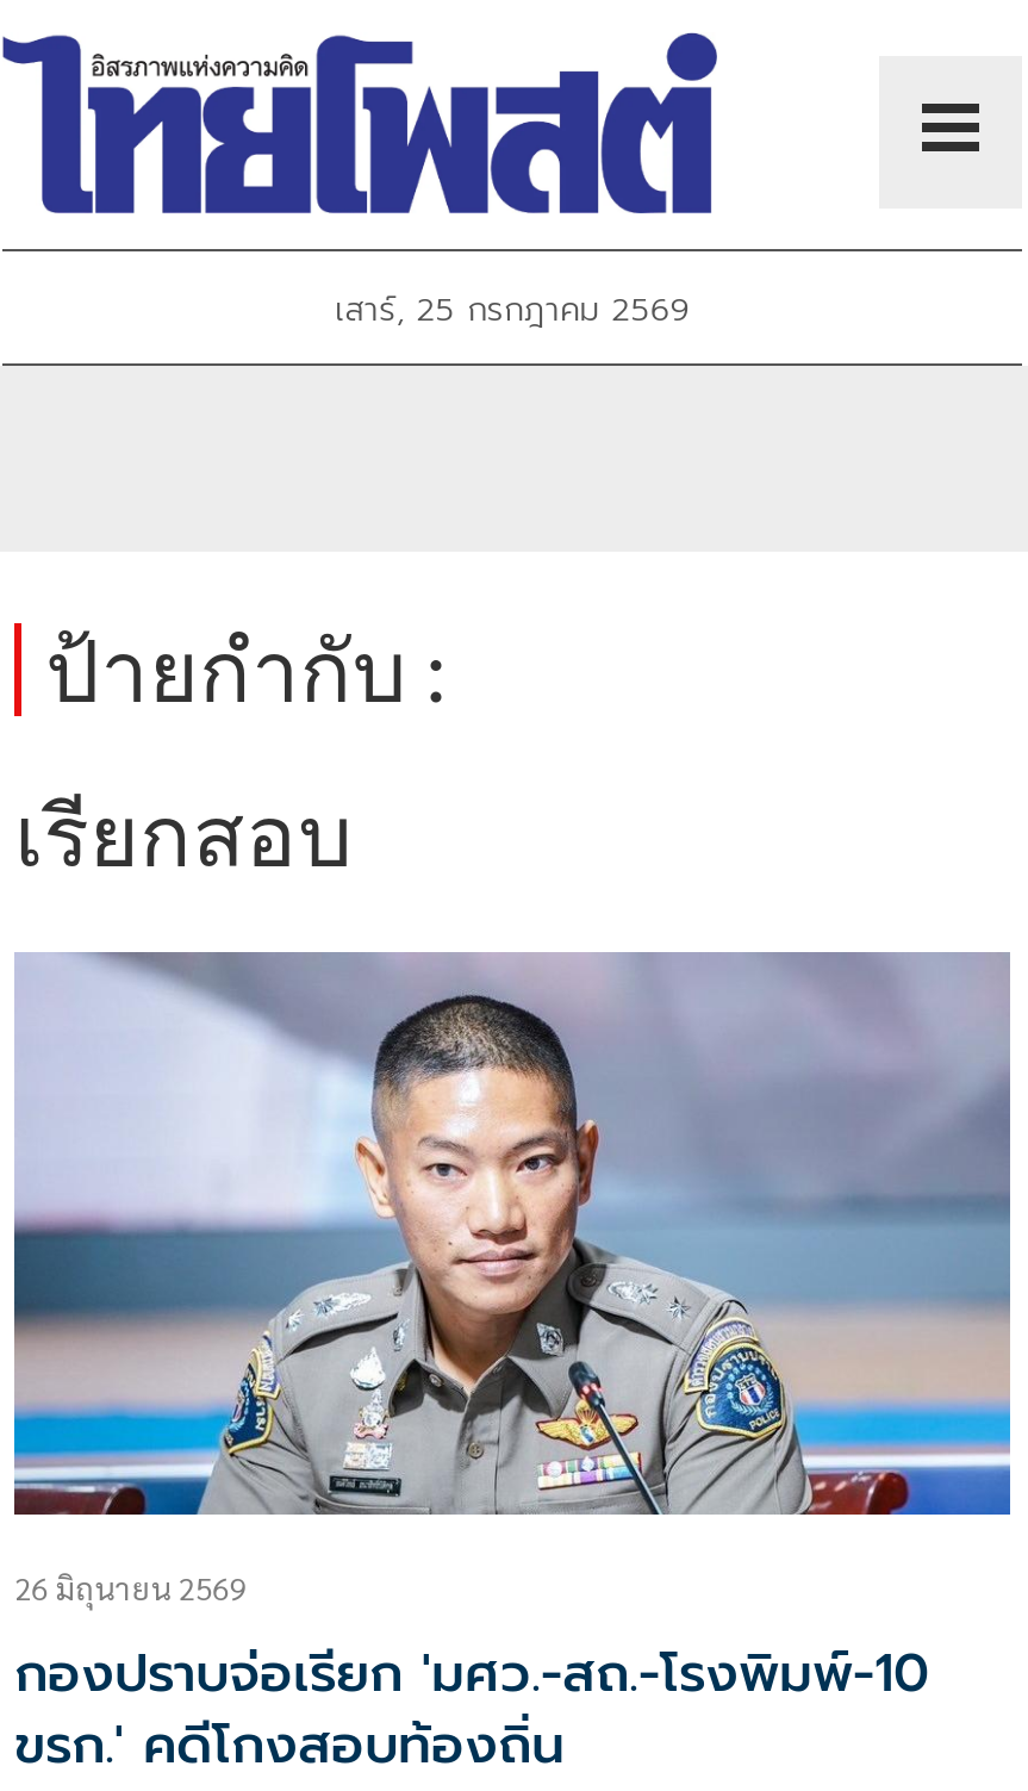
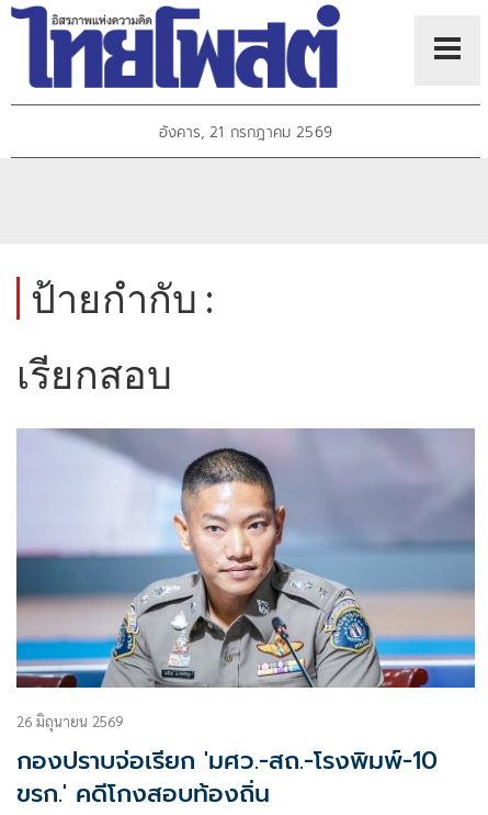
- เสาร์, 25 กรกฎาคม 2569
+ อังคาร, 21 กรกฎาคม 2569
